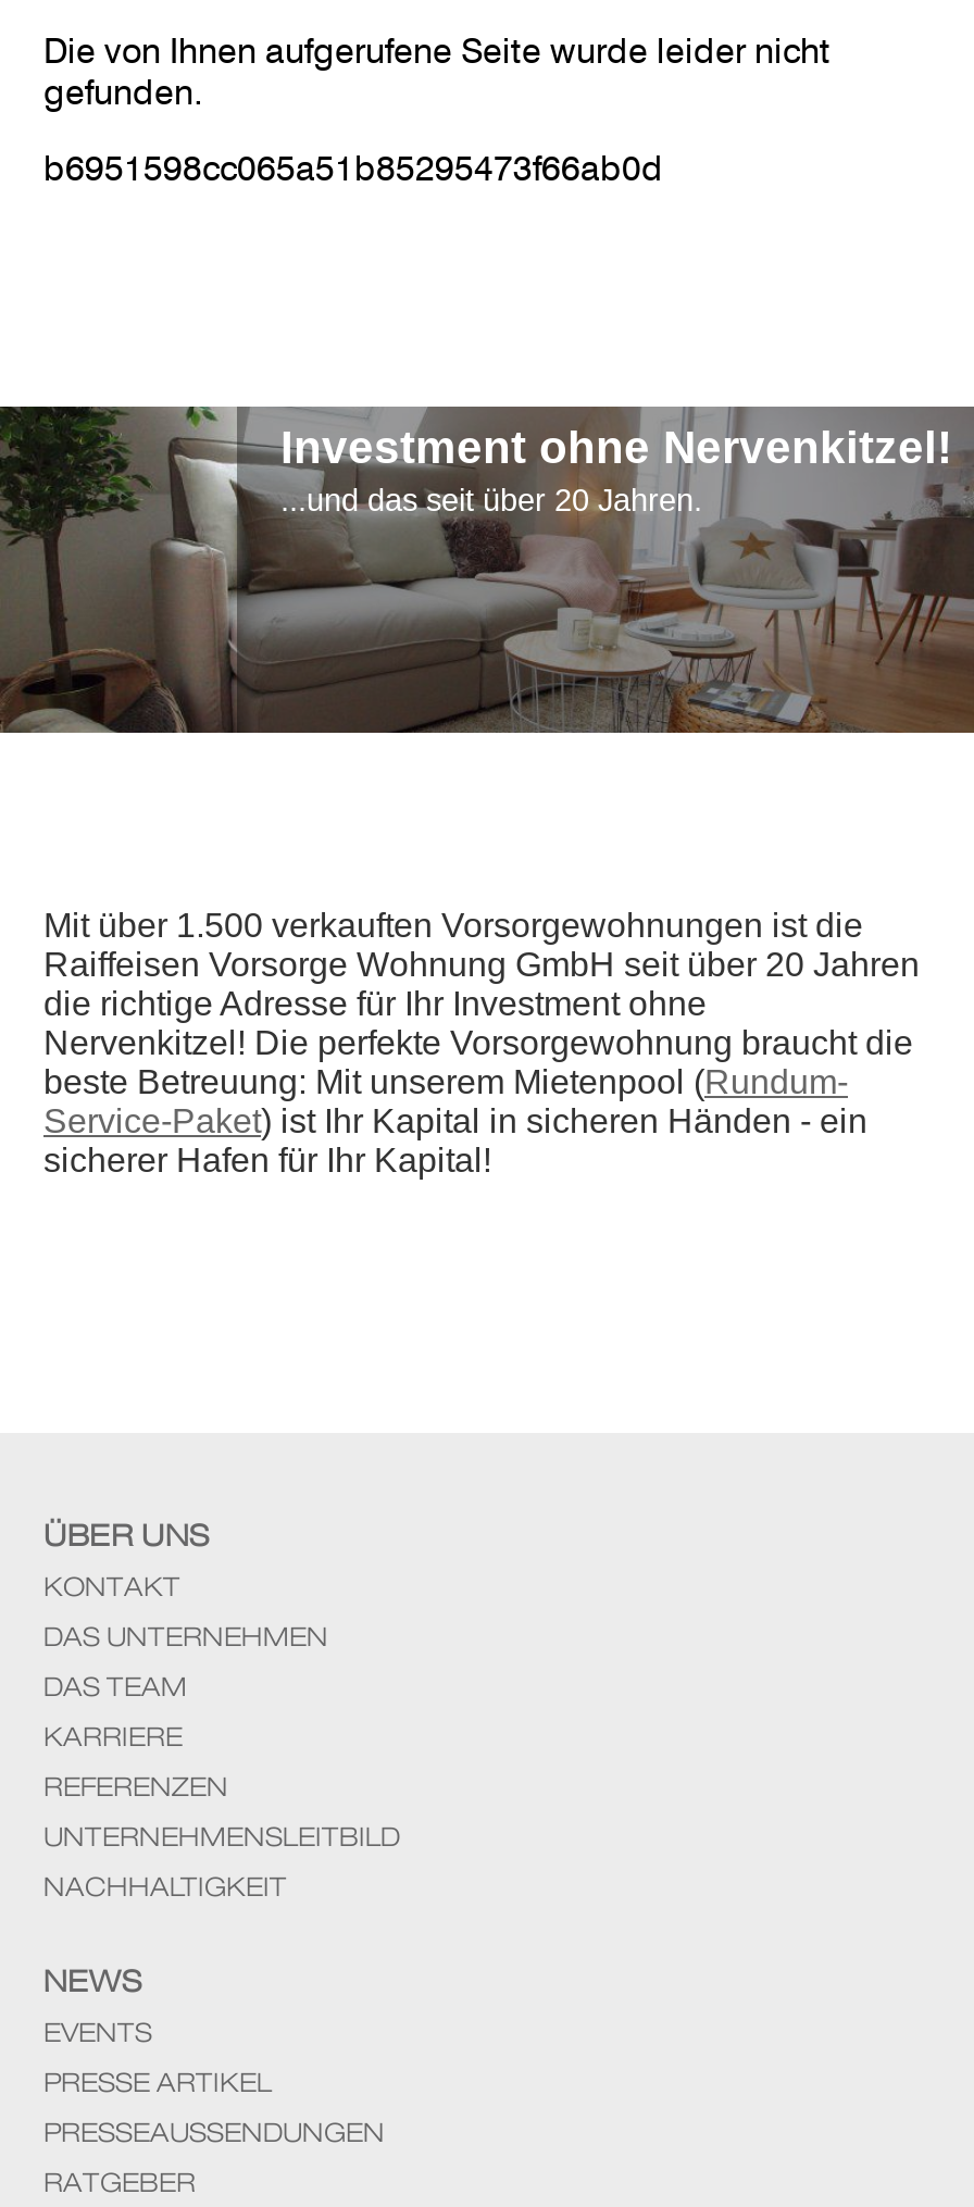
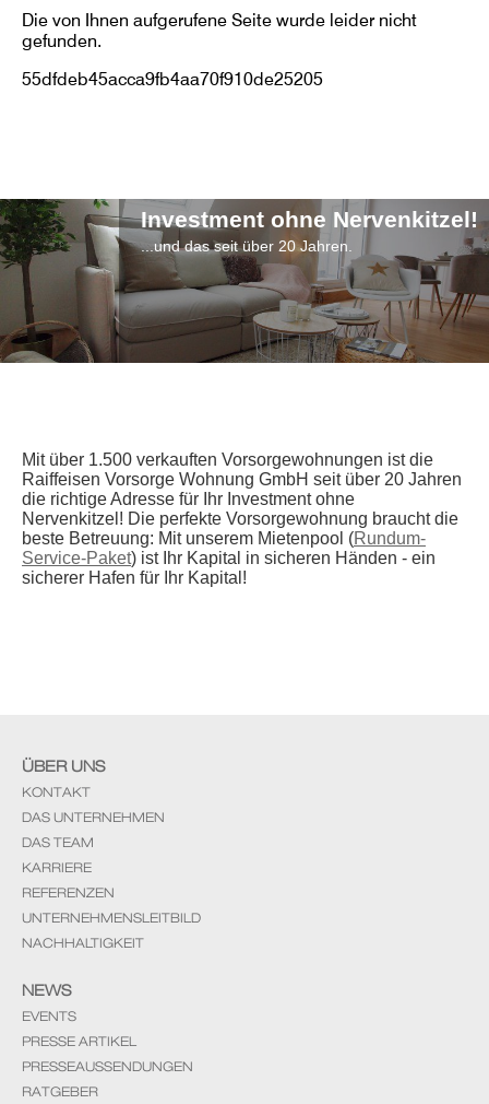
- b6951598cc065a51b85295473f66ab0d
+ 55dfdeb45acca9fb4aa70f910de25205
